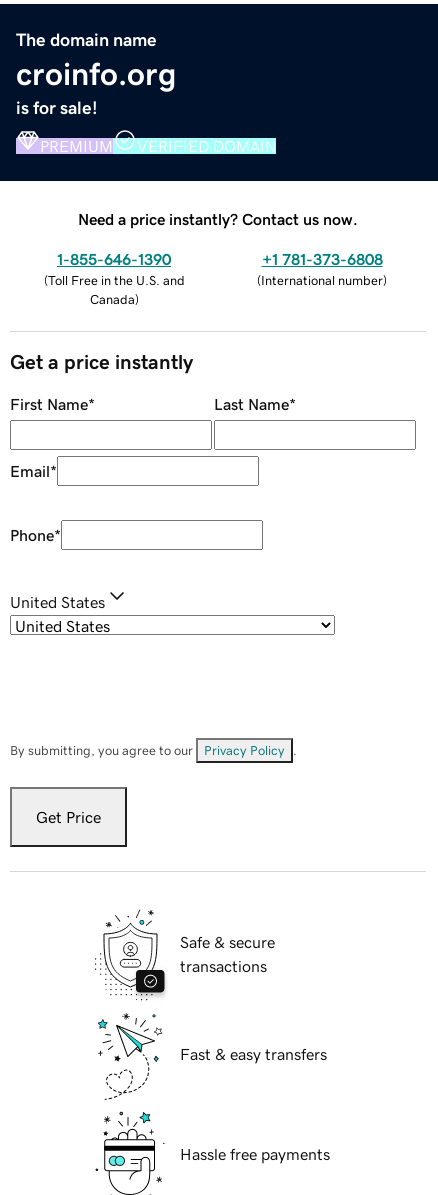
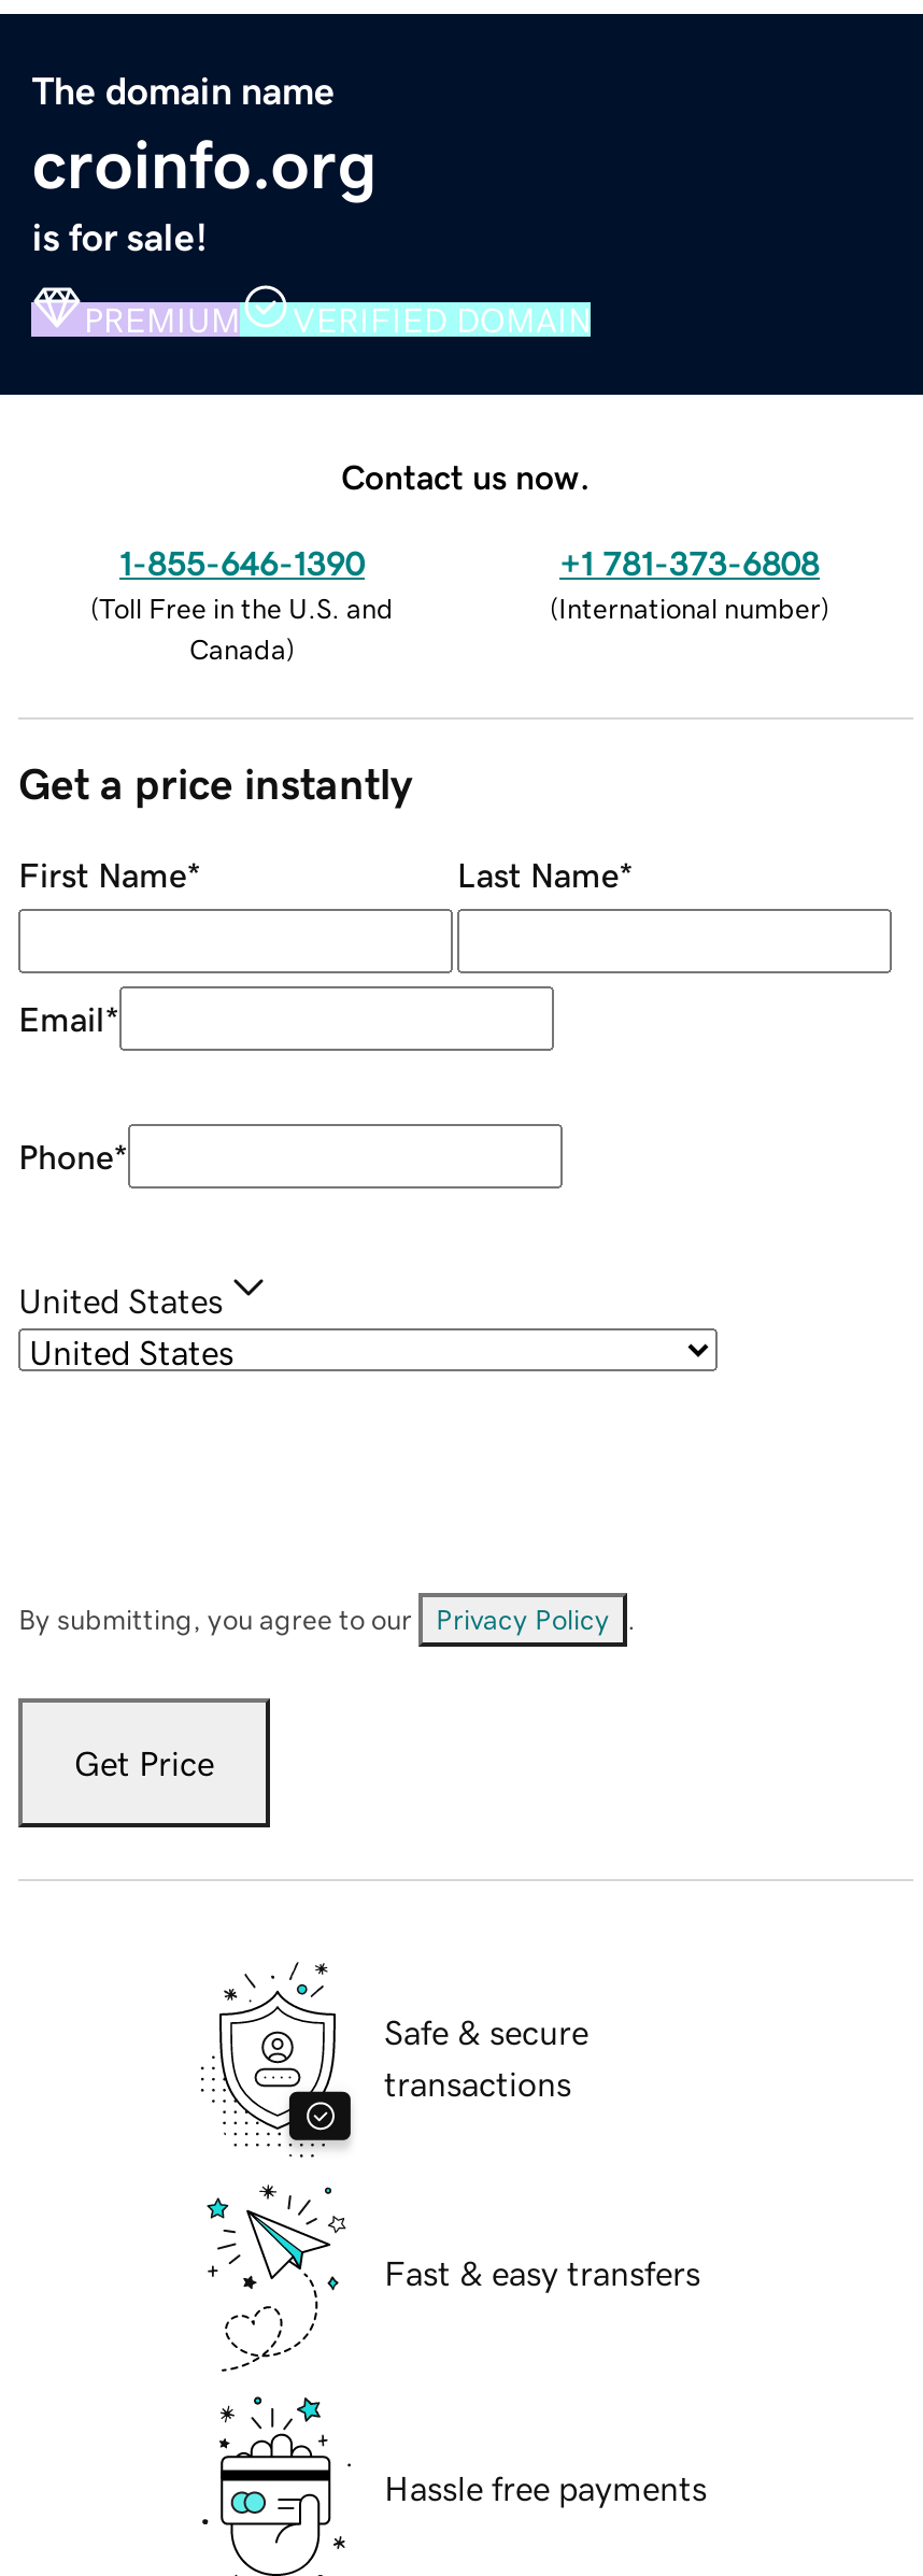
- Need a price instantly? Contact us now.
+ Contact us now.
